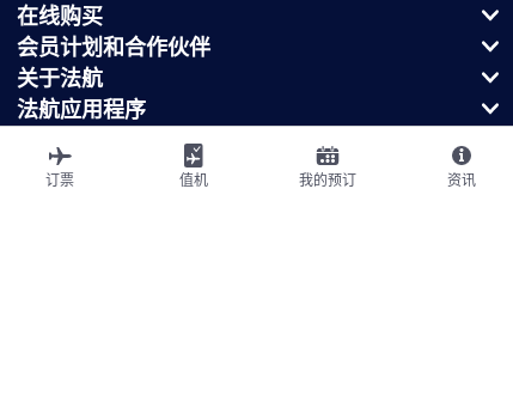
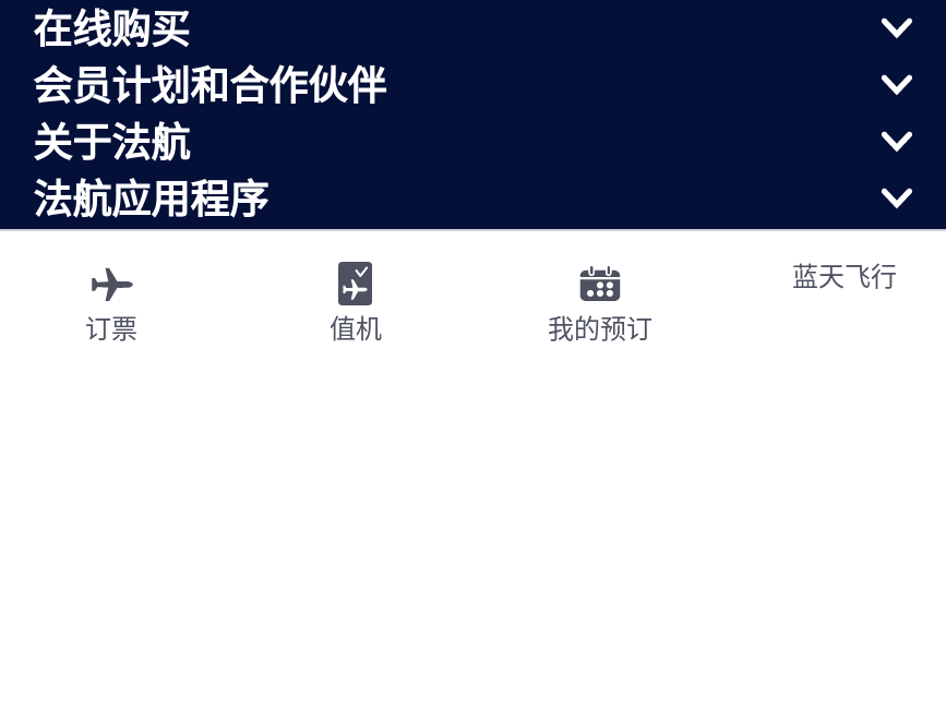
- 资讯
+ 蓝天飞行
